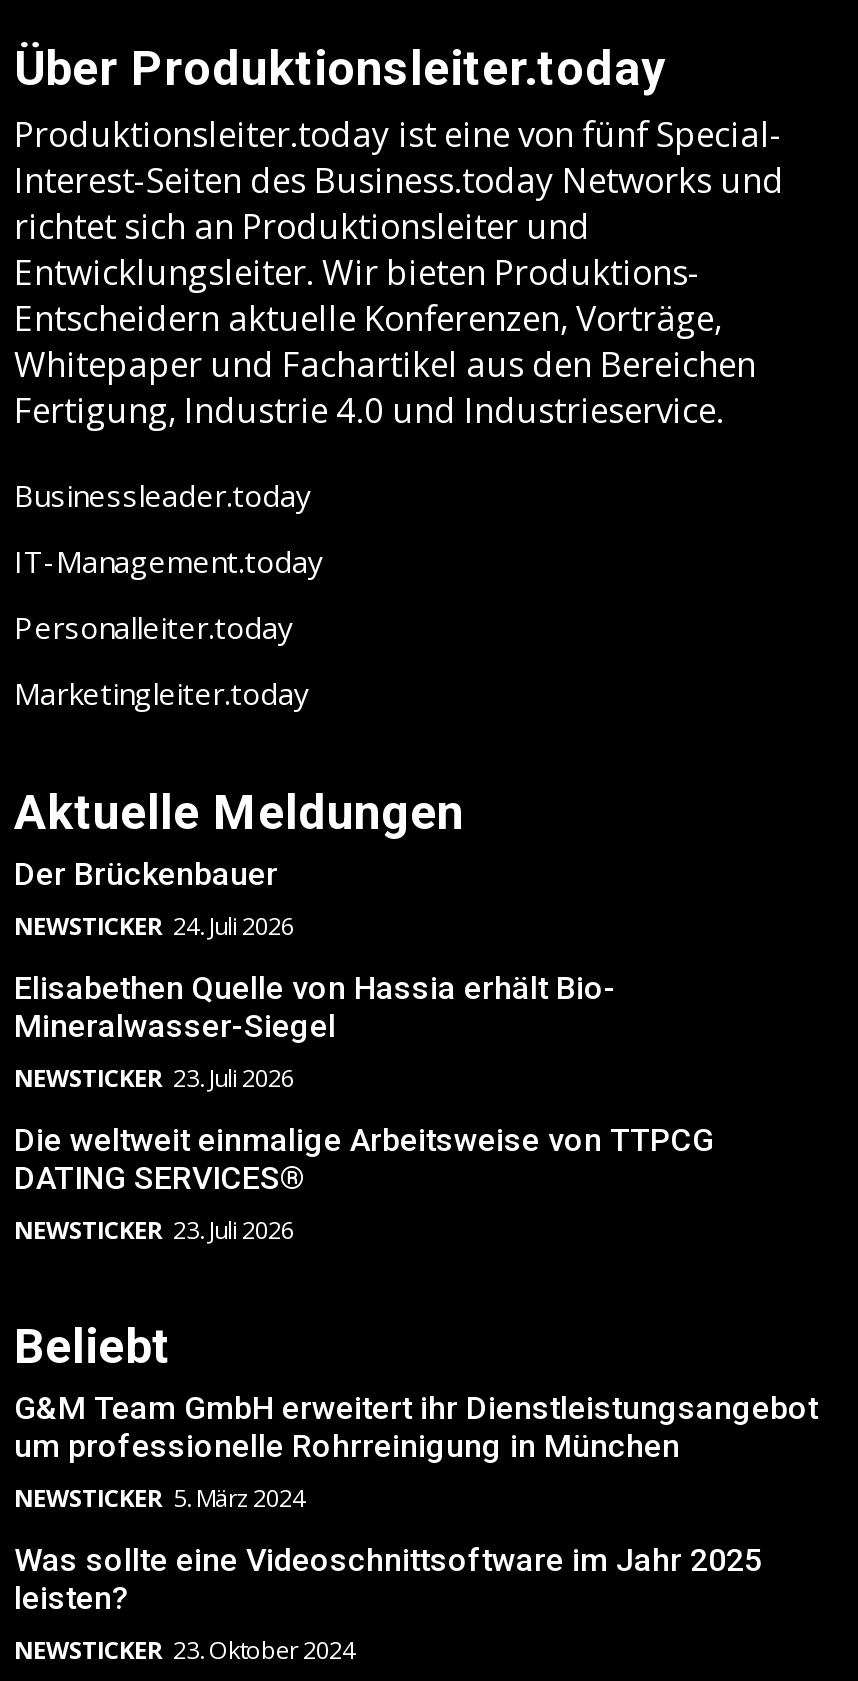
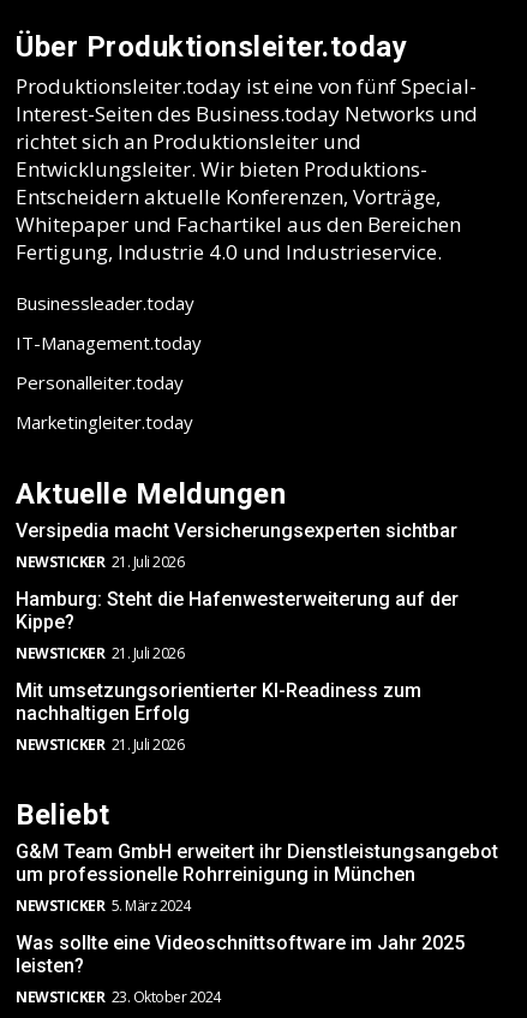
- Der Brückenbauer
- NEWSTICKER 24. Juli 2026
+ Versipedia macht Versicherungsexperten sichtbar
+ NEWSTICKER 21. Juli 2026

- Elisabethen Quelle von Hassia erhält Bio-
- Mineralwasser-Siegel
- NEWSTICKER 23. Juli 2026
+ Hamburg: Steht die Hafenwesterweiterung auf der
+ Kippe?
+ NEWSTICKER 21. Juli 2026

- Die weltweit einmalige Arbeitsweise von TTPCG
- DATING SERVICES®
- NEWSTICKER 23. Juli 2026
+ Mit umsetzungsorientierter KI-Readiness zum
+ nachhaltigen Erfolg
+ NEWSTICKER 21. Juli 2026
